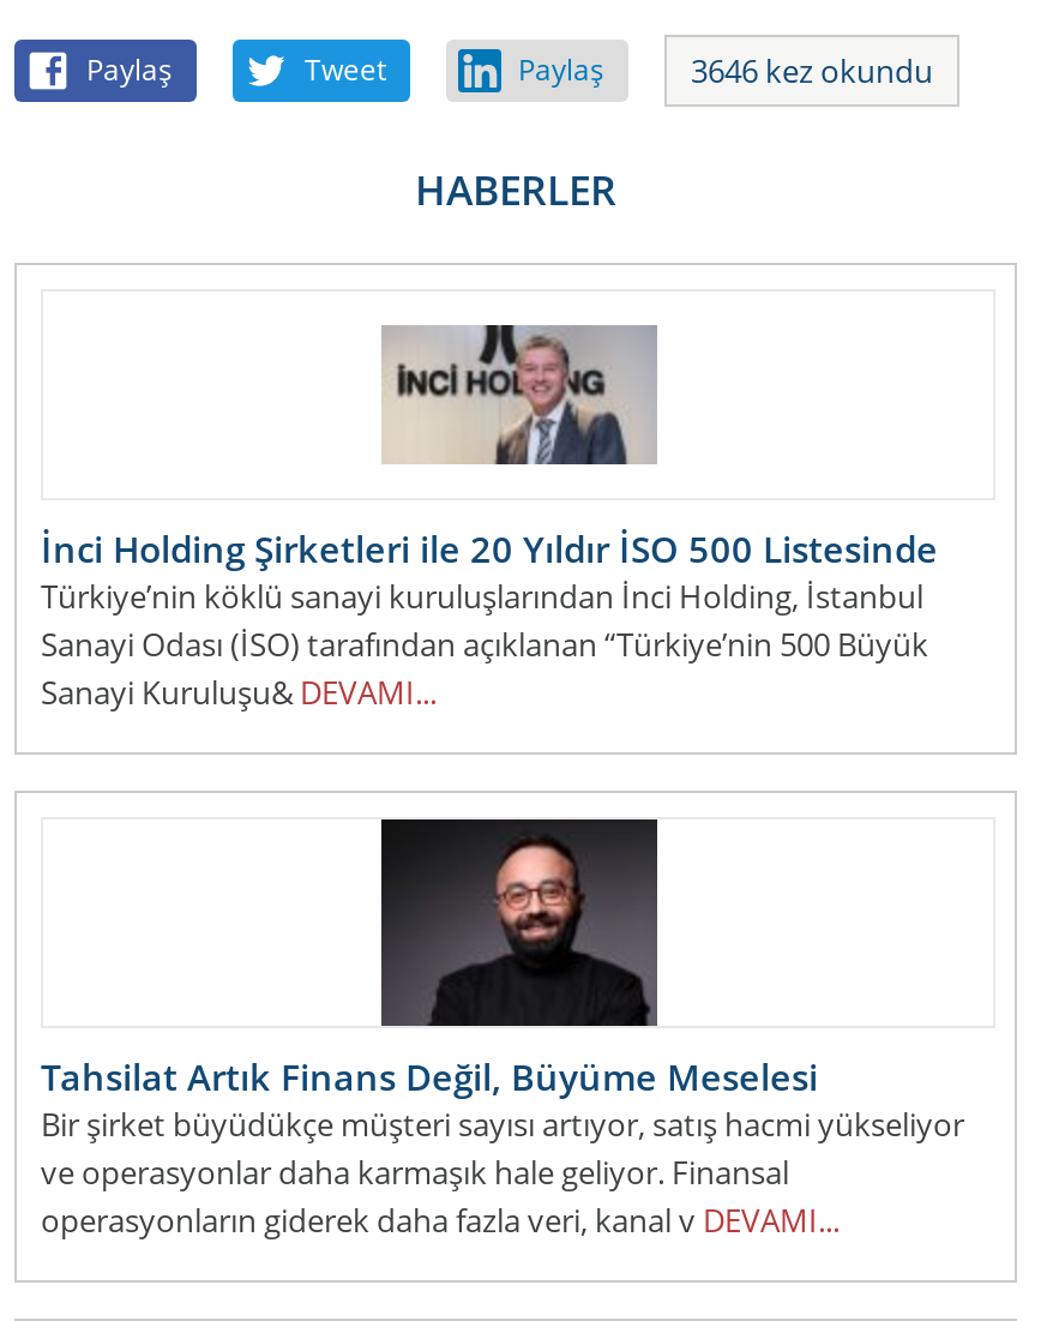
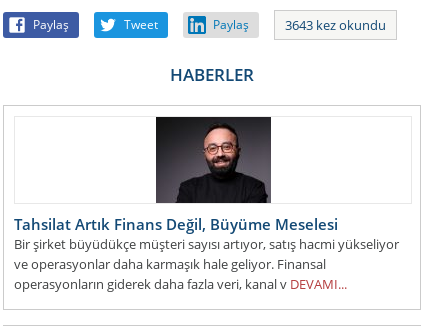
- 3646 kez okundu
+ 3643 kez okundu

- [image]
- İnci Holding Şirketleri ile 20 Yıldır İSO 500 Listesinde
- Türkiye’nin köklü sanayi kuruluşlarından İnci Holding, İstanbul
- Sanayi Odası (İSO) tarafından açıklanan “Türkiye’nin 500 Büyük
- Sanayi Kuruluşu& DEVAMI...
